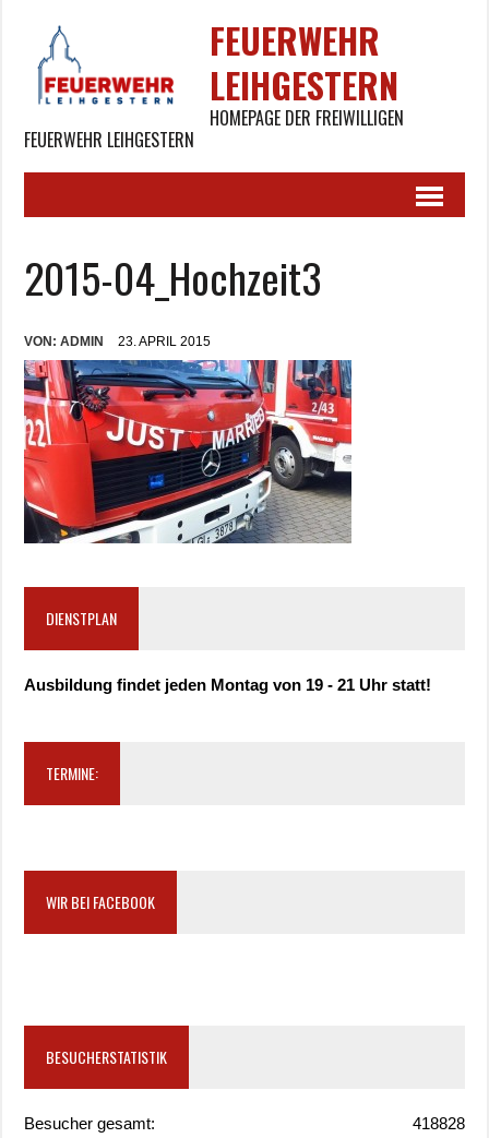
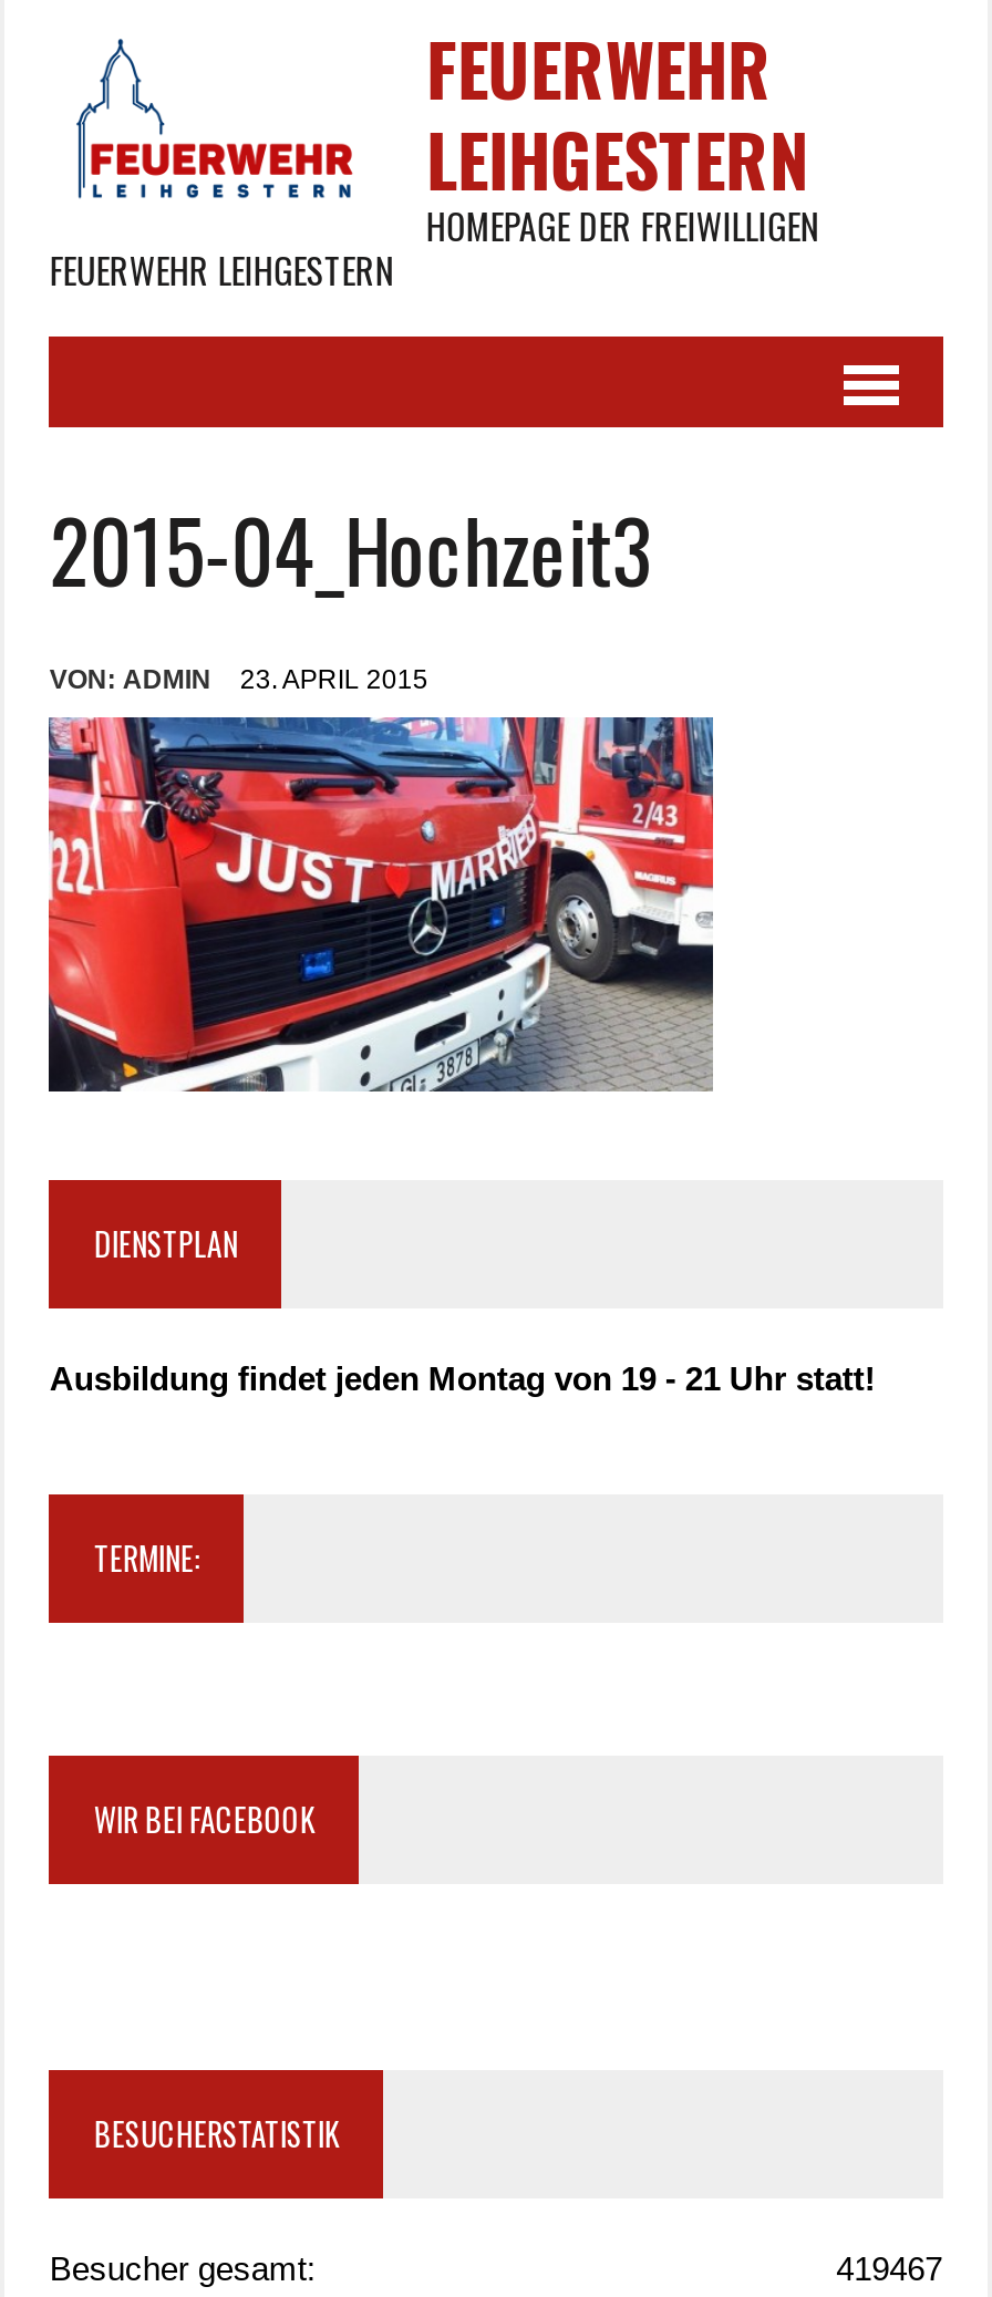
- 418828
+ 419467
